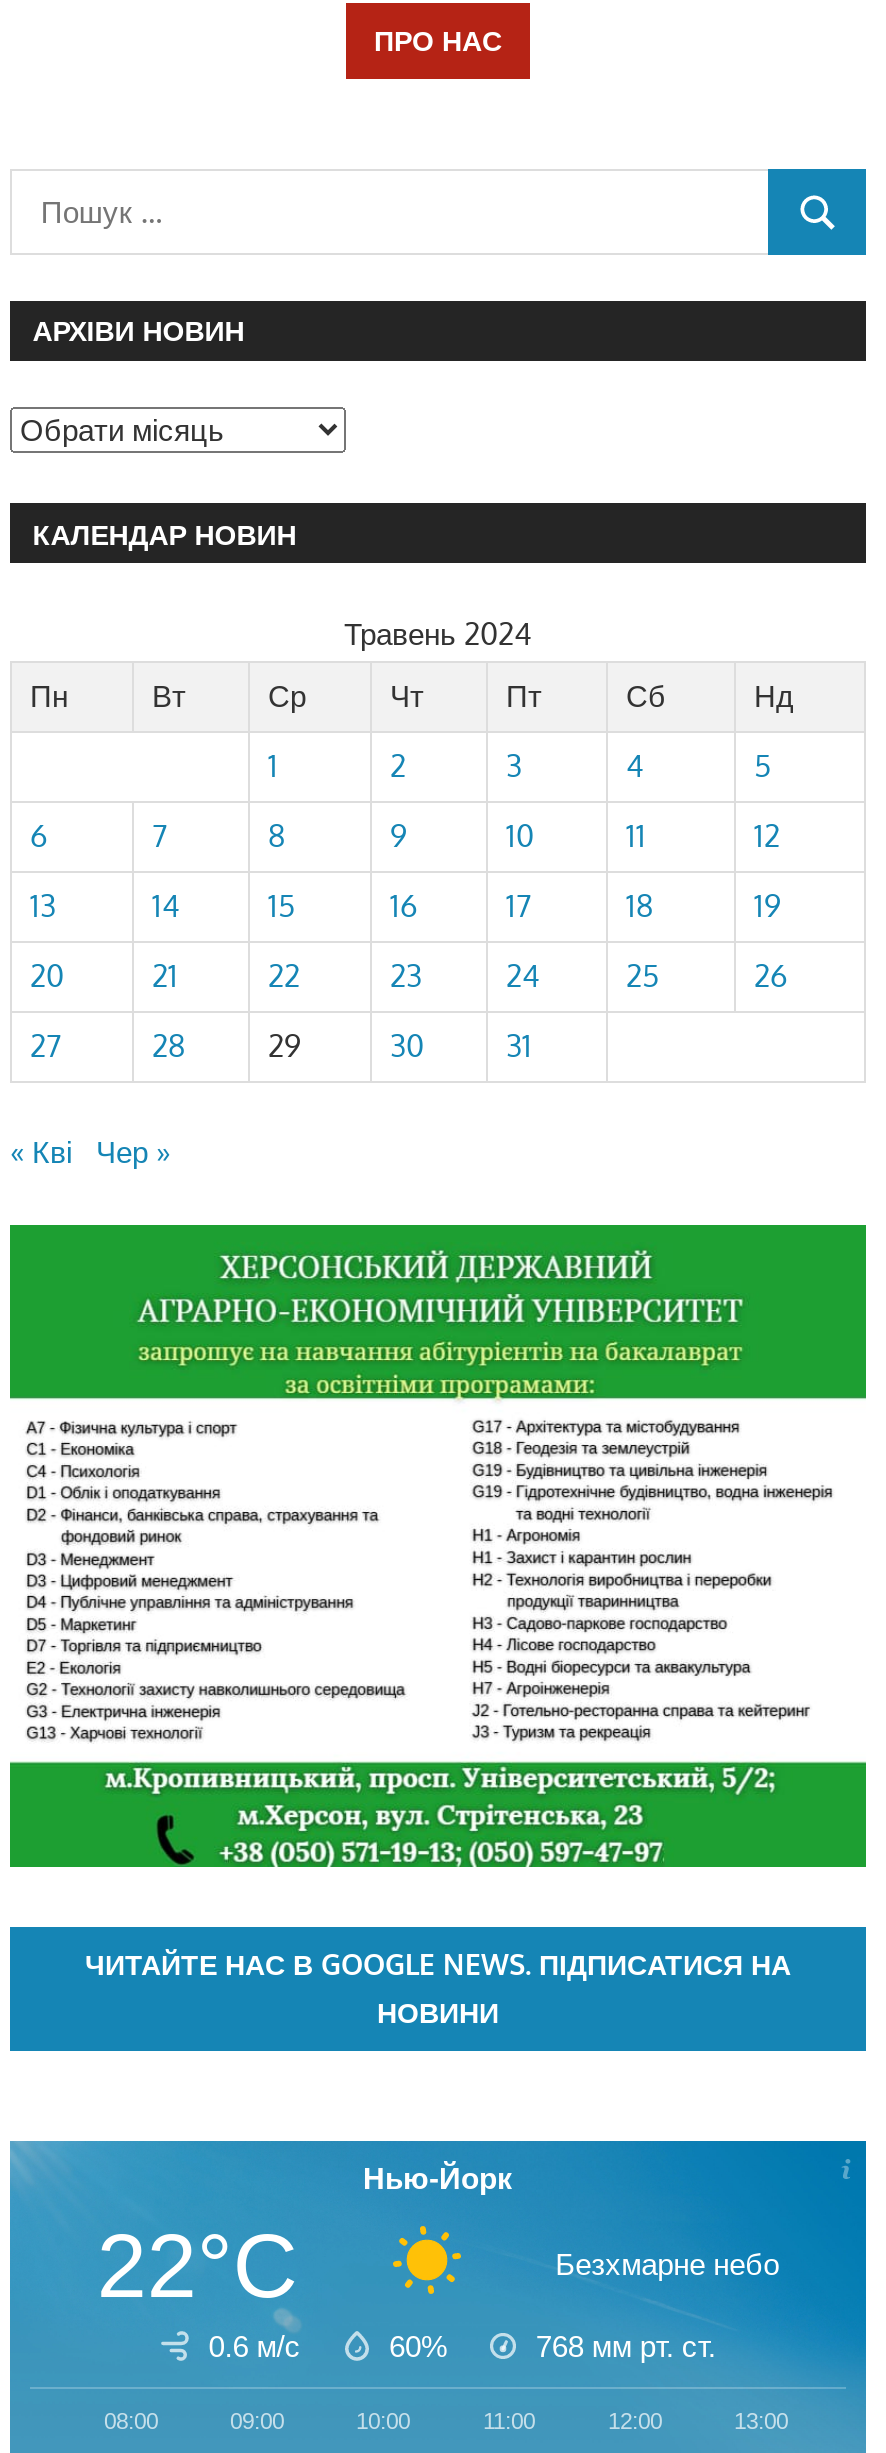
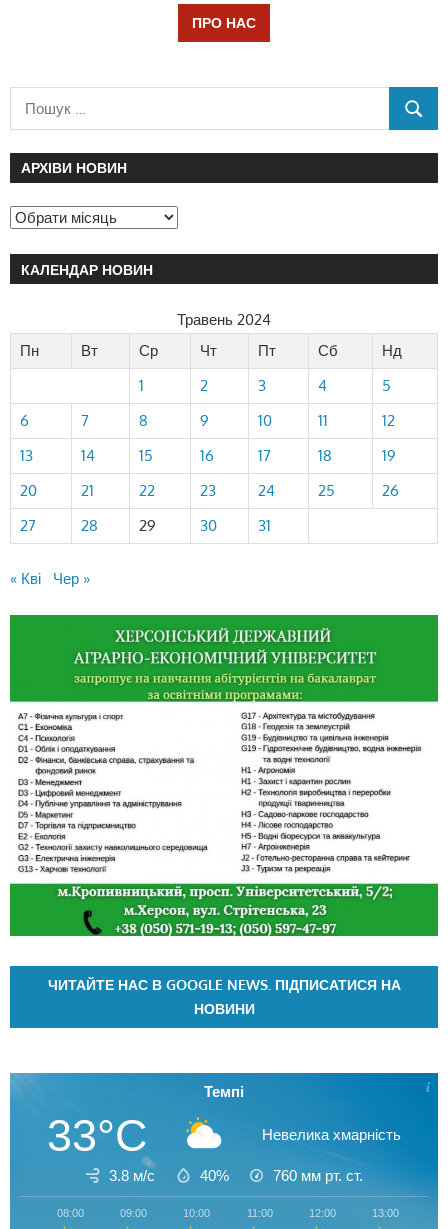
- [image]
- Нью-Йорк
- 22°C
- Безхмарне небо
+ [image]
+ Темпі
+ 33°C
+ Невелика хмарність

- 0.6 м/с
- 60%
- 768 мм рт. ст.
+ 3.8 м/с
+ 40%
+ 760 мм рт. ст.
